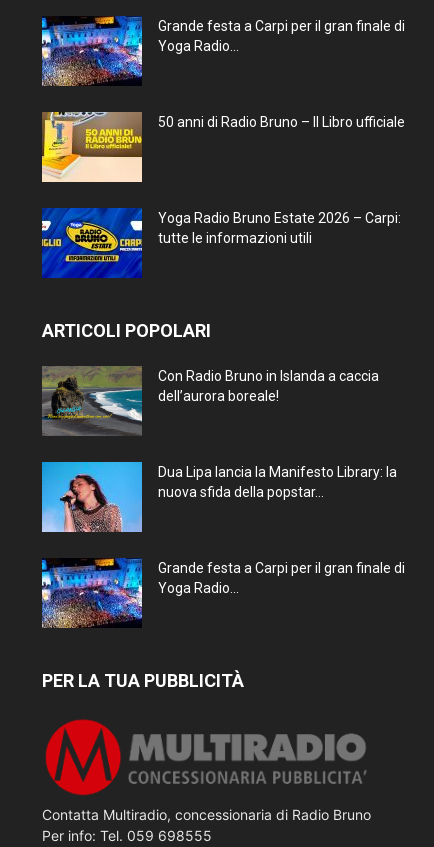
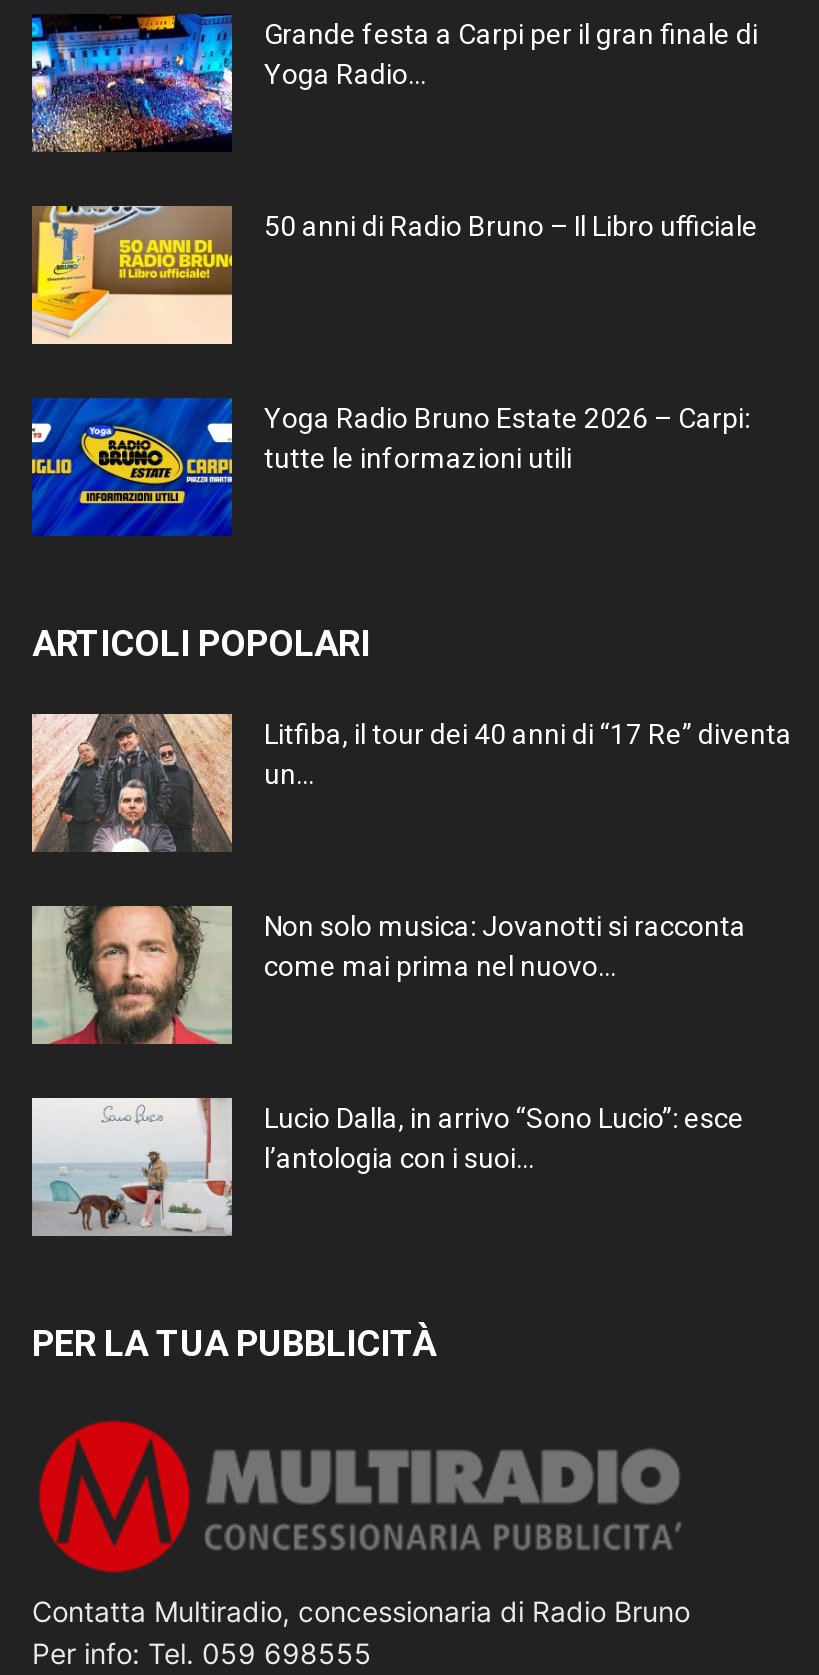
- [image]
- Con Radio Bruno in Islanda a caccia
- dell’aurora boreale!
+ [image]
+ Litfiba, il tour dei 40 anni di “17 Re” diventa
+ un...

- [image]
- Dua Lipa lancia la Manifesto Library: la
- nuova sfida della popstar...
+ [image]
+ Non solo musica: Jovanotti si racconta
+ come mai prima nel nuovo...

- [image]
- Grande festa a Carpi per il gran finale di
- Yoga Radio...
+ [image]
+ Lucio Dalla, in arrivo “Sono Lucio”: esce
+ l’antologia con i suoi...
